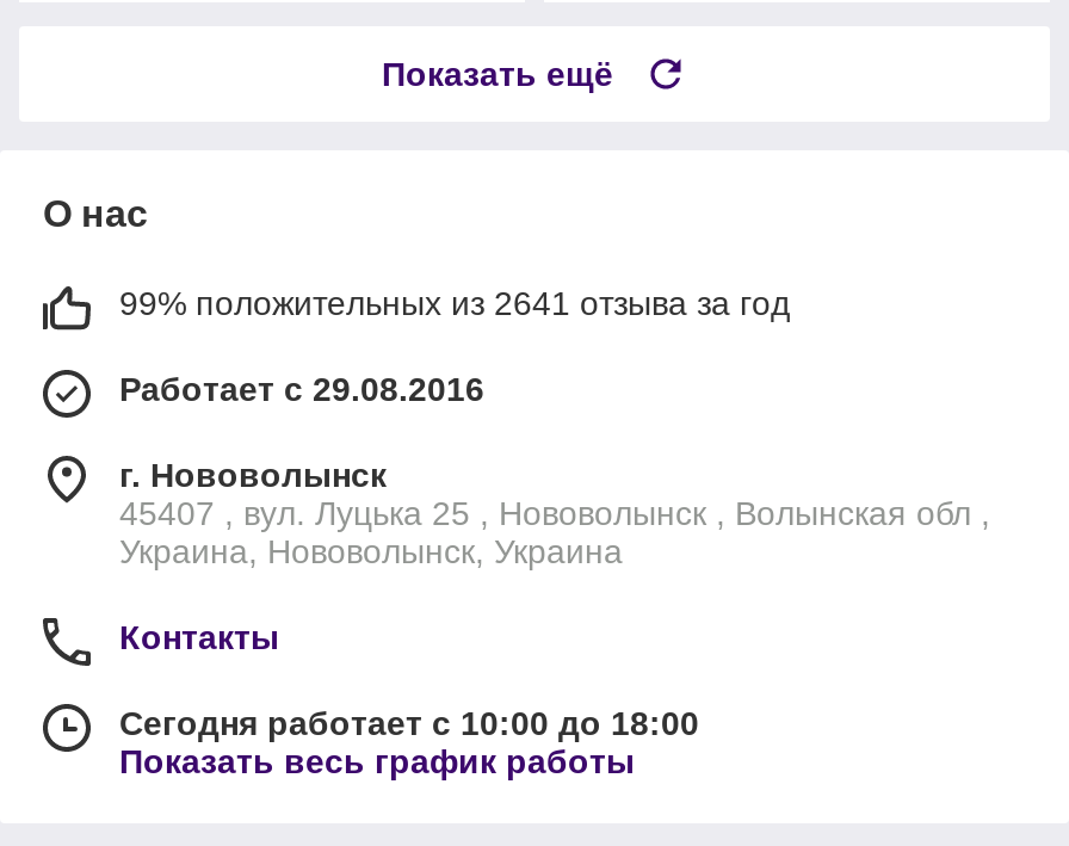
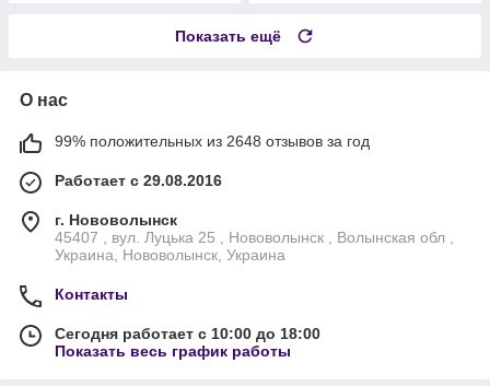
- 99% положительных из 2641 отзыва за год
+ 99% положительных из 2648 отзывов за год
